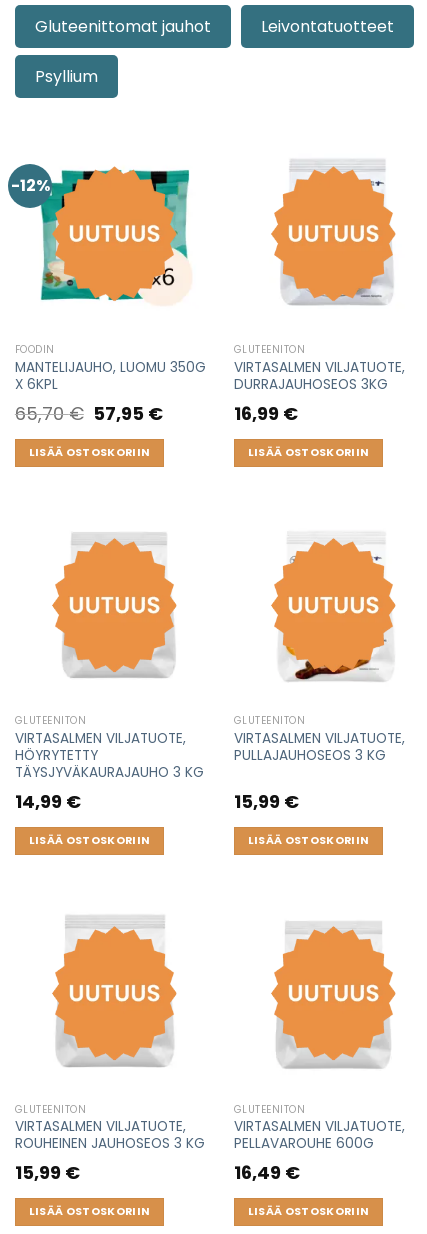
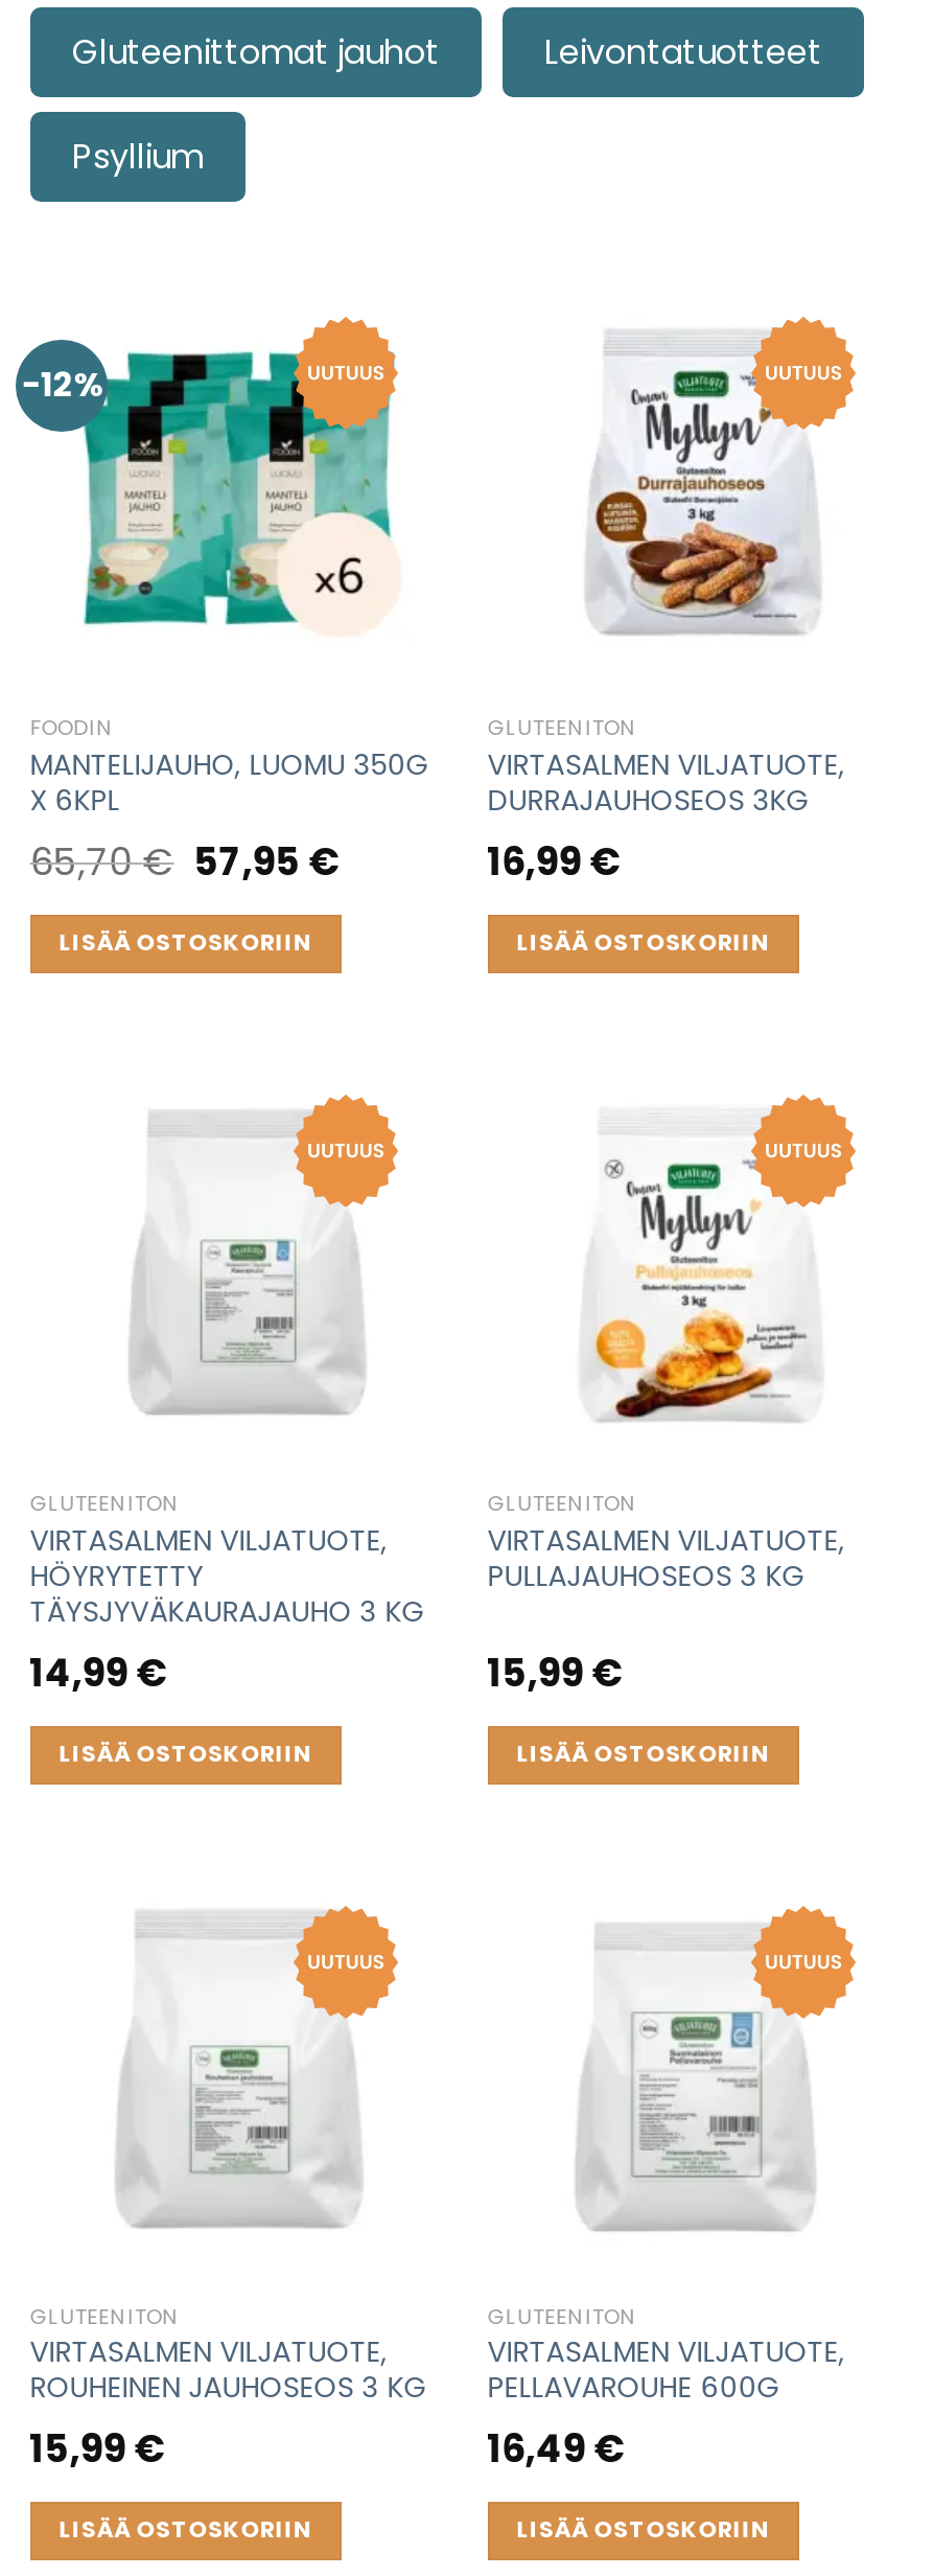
- [image]
+ [image]

- [image]
+ [image]

- [image]
+ [image]

- [image]
+ [image]

- [image]
+ [image]

- [image]
+ [image]
